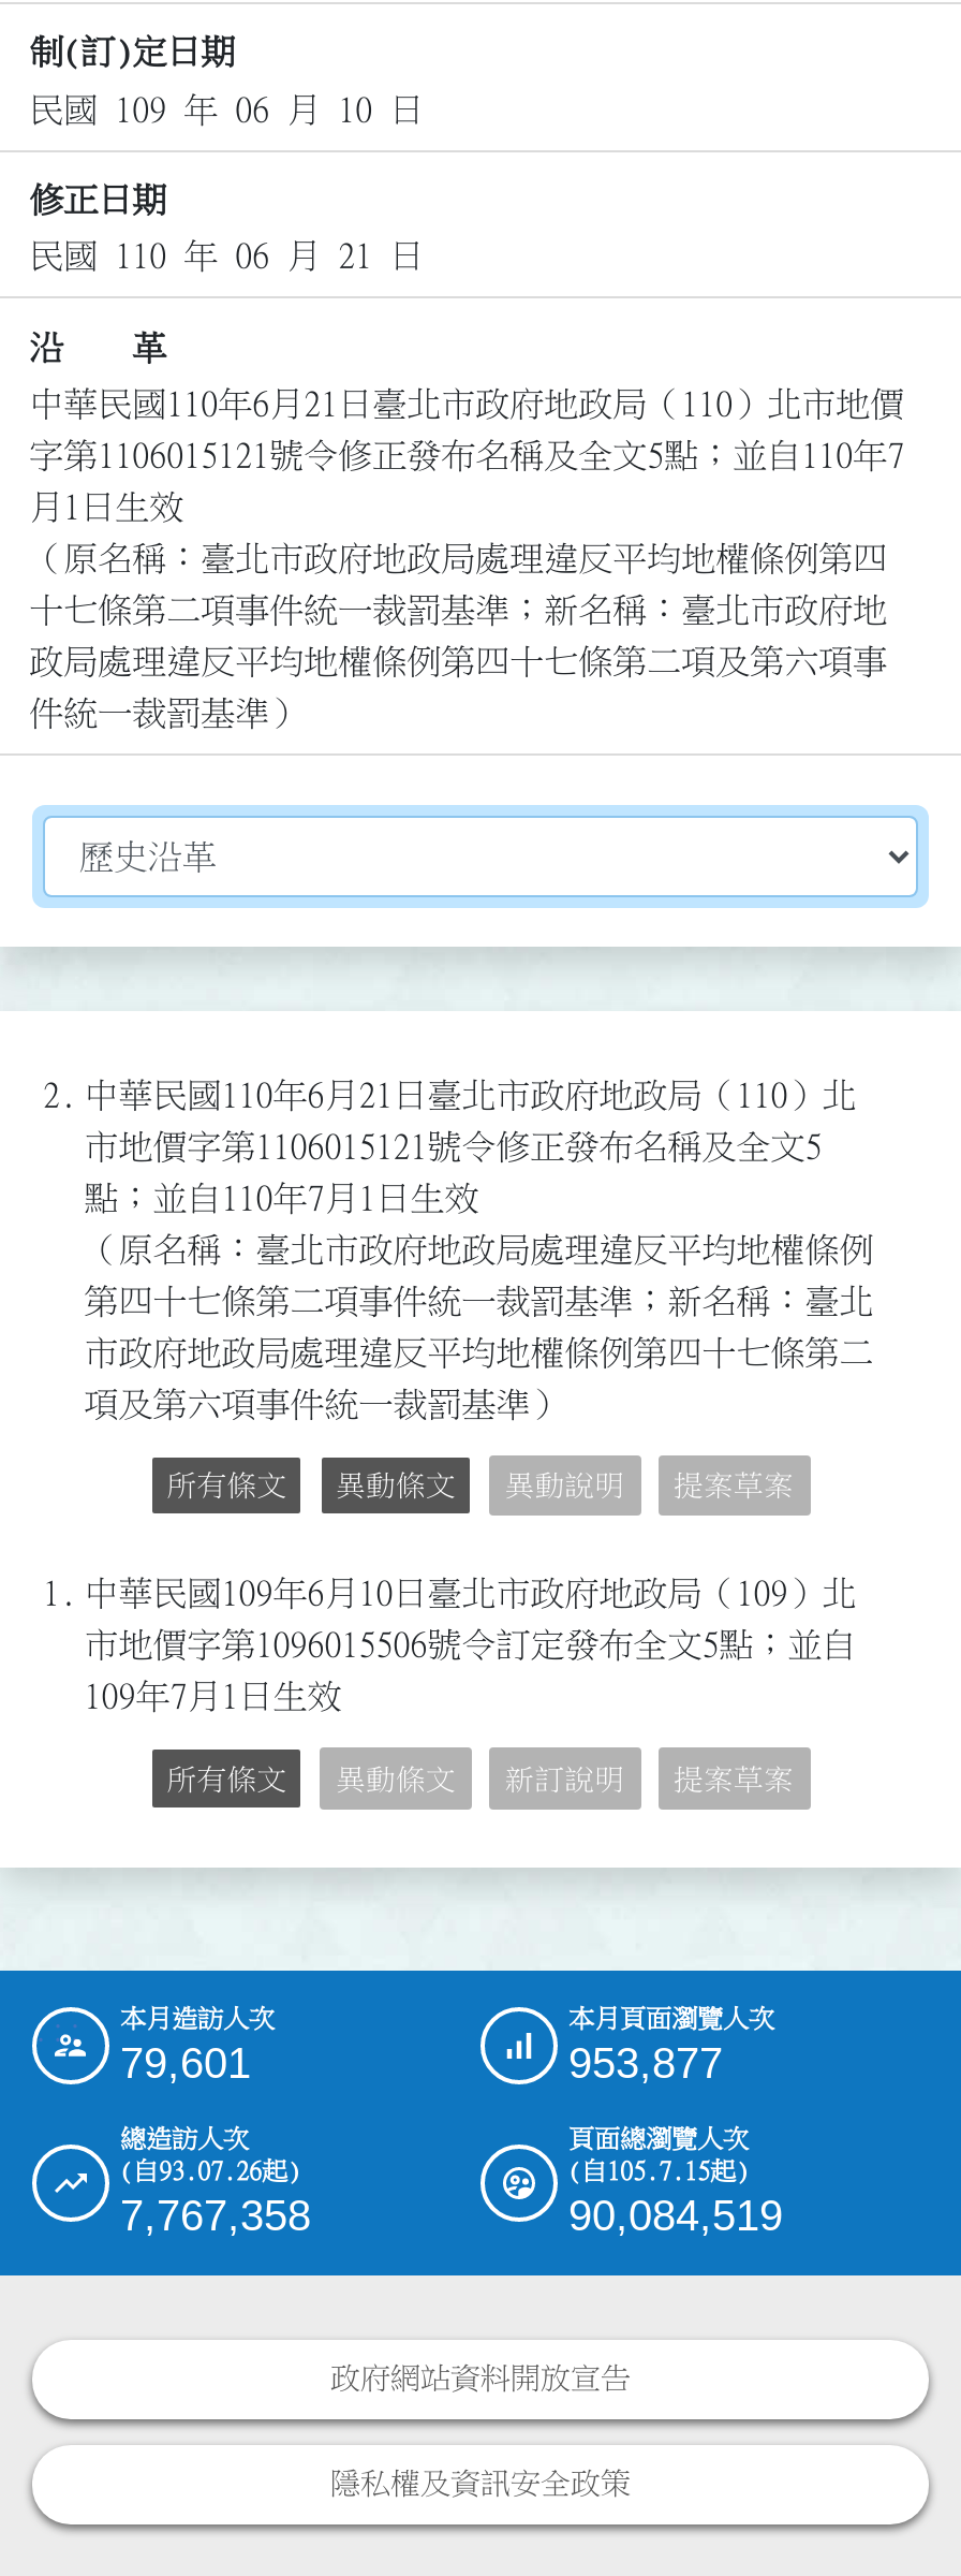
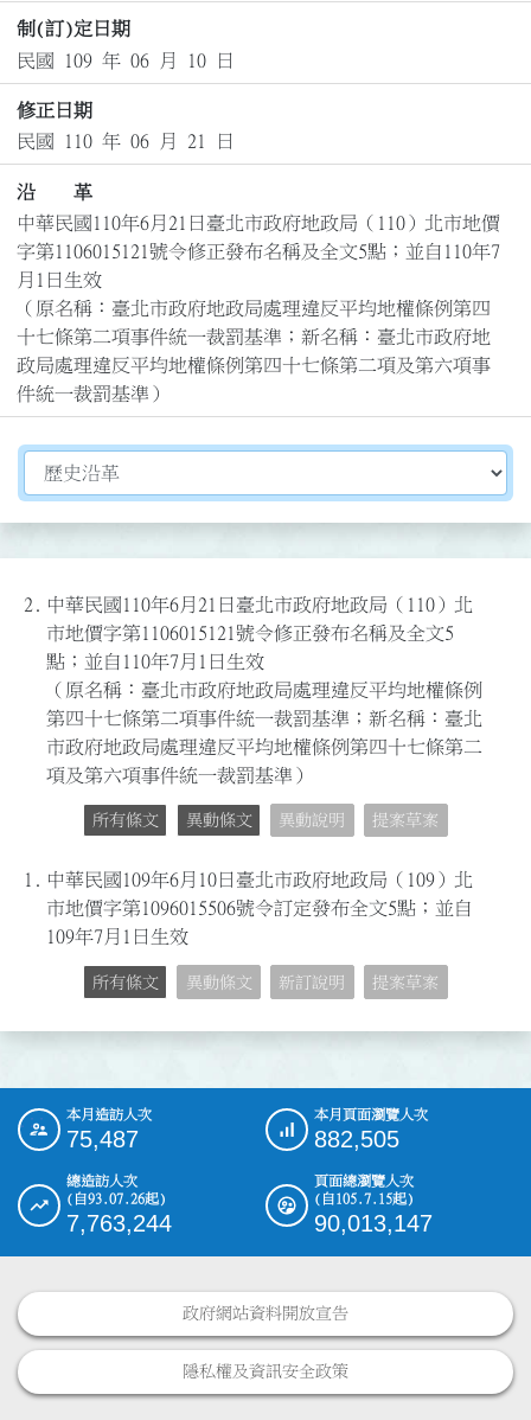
- 79,601
+ 75,487

- 953,877
+ 882,505

- 7,767,358
+ 7,763,244

- 90,084,519
+ 90,013,147
